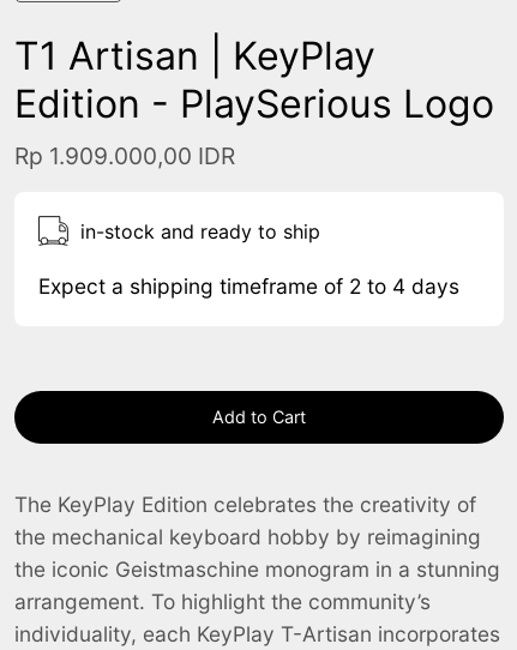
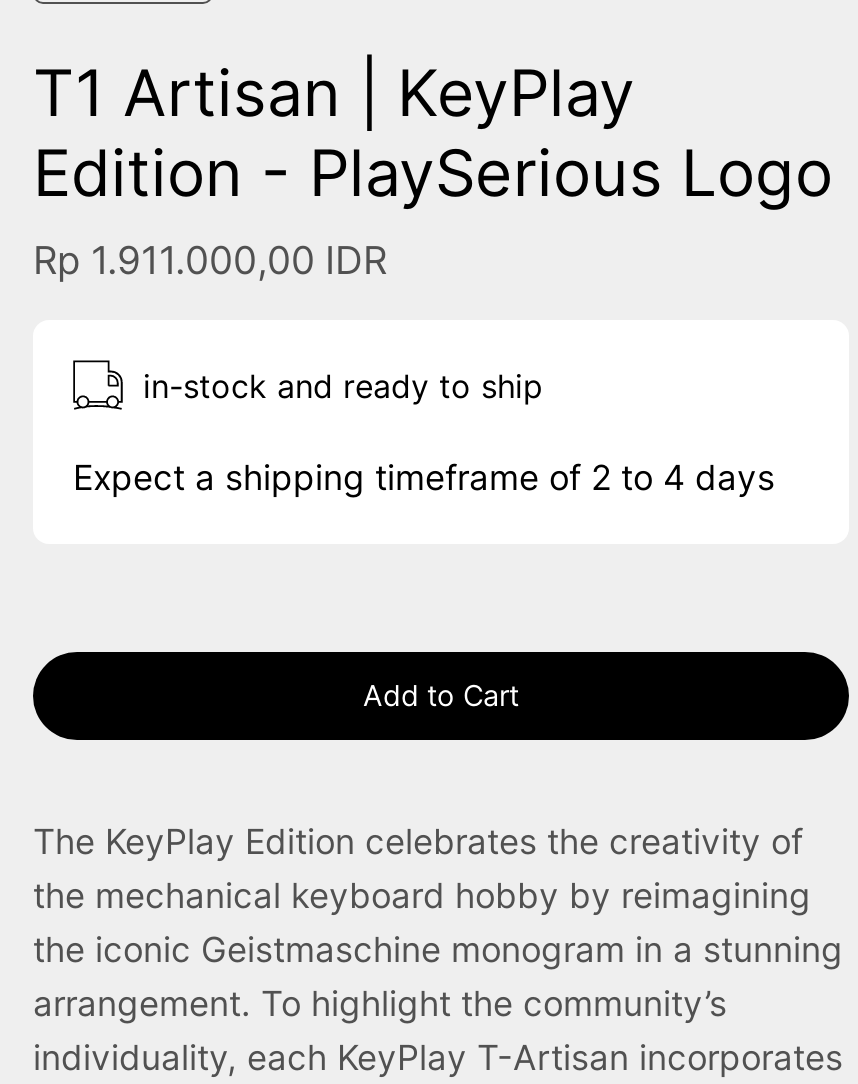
- Rp 1.909.000,00 IDR
+ Rp 1.911.000,00 IDR
